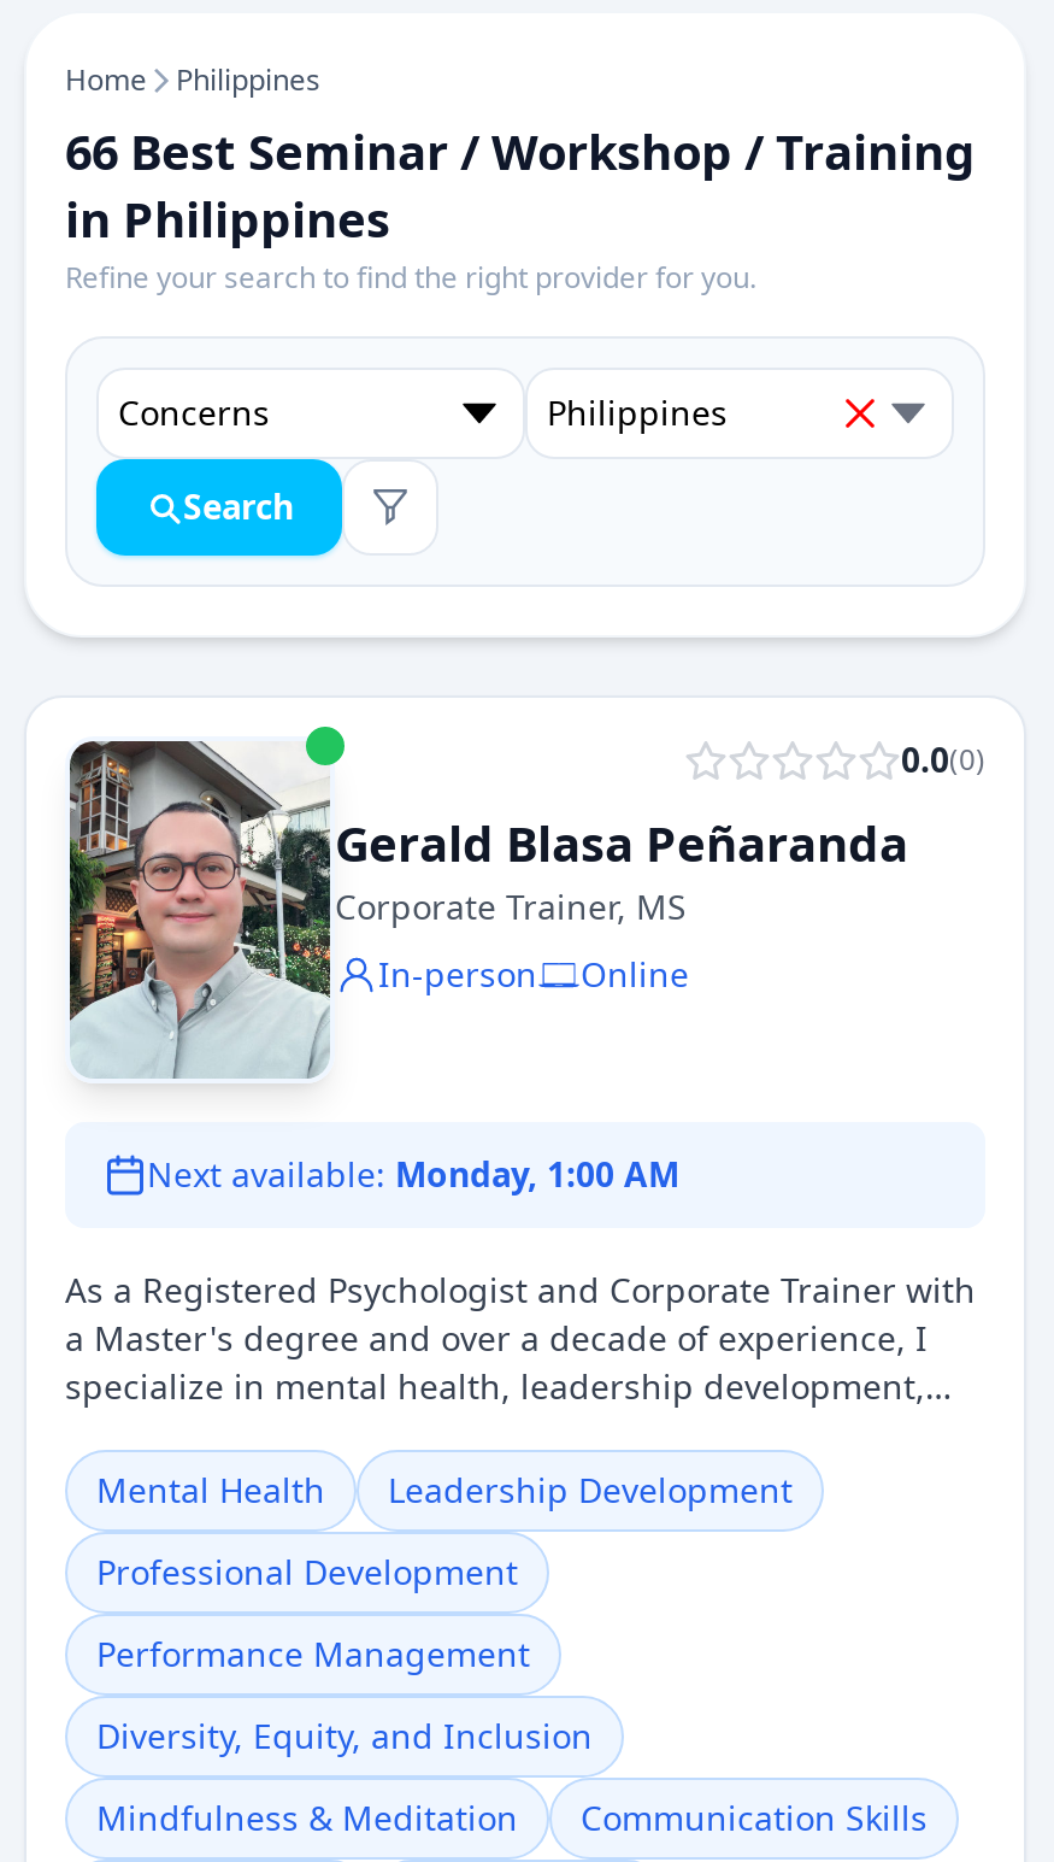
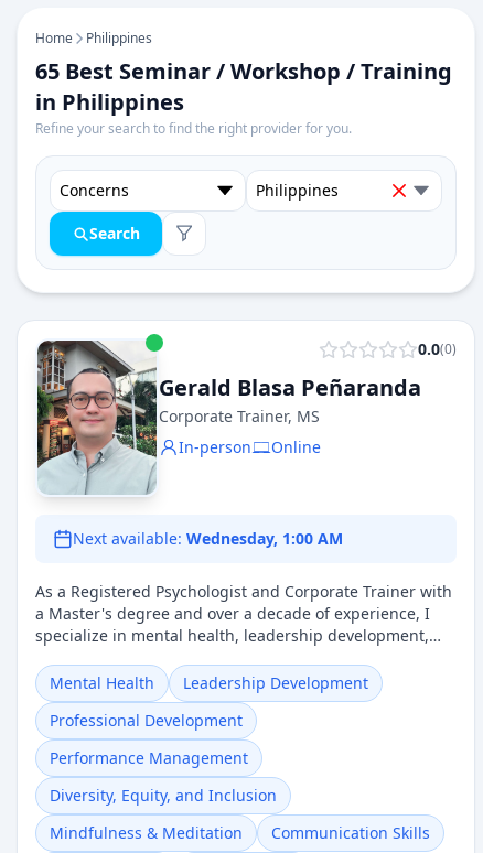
- 66 Best Seminar / Workshop / Training
+ 65 Best Seminar / Workshop / Training

- Next available: Monday, 1:00 AM
+ Next available: Wednesday, 1:00 AM
